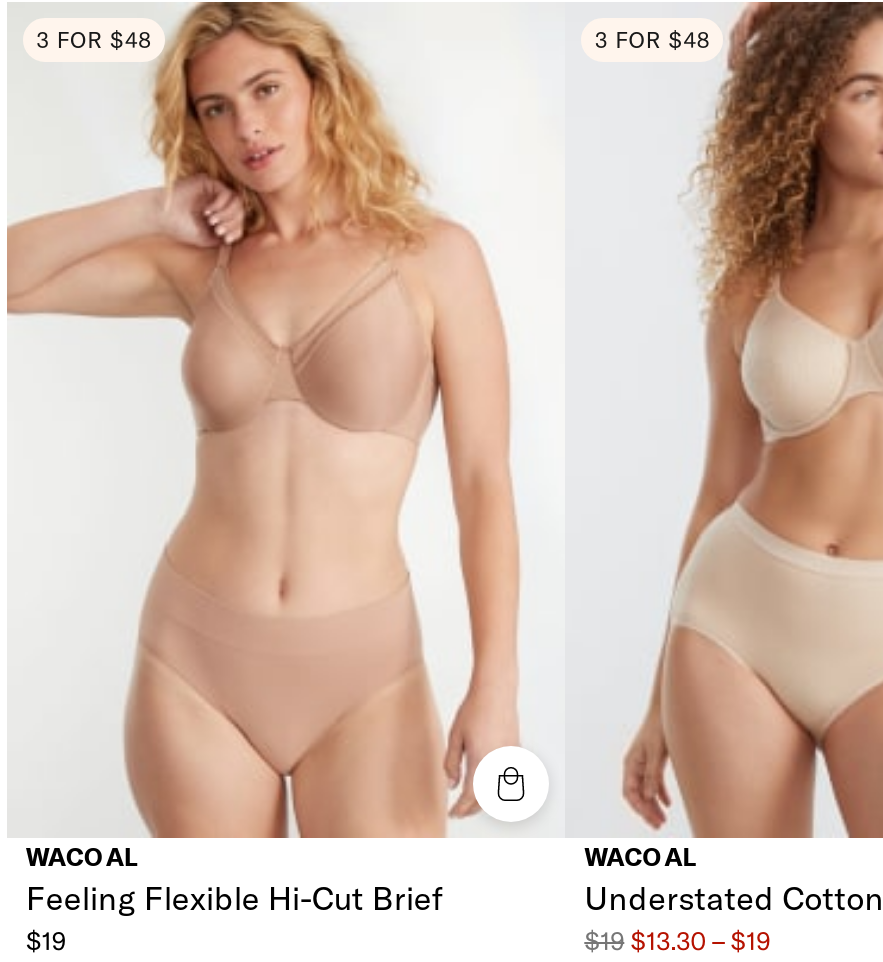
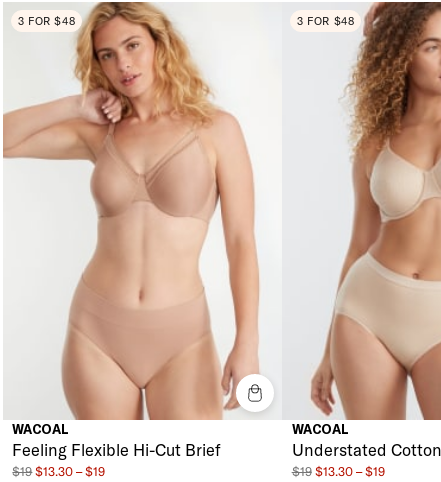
- $19
+ $19 $13.30 – $19
